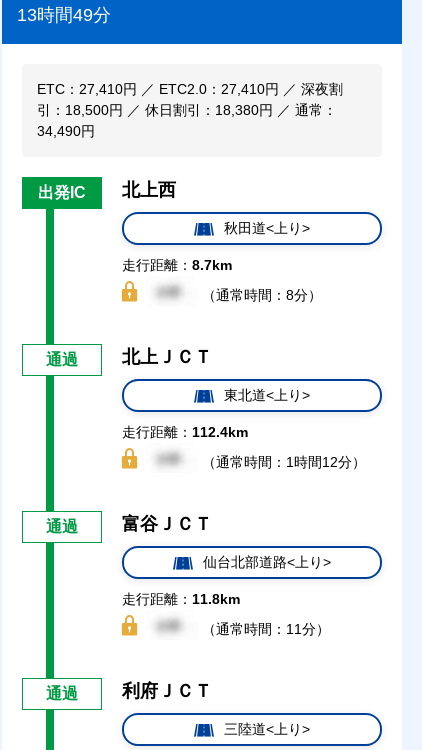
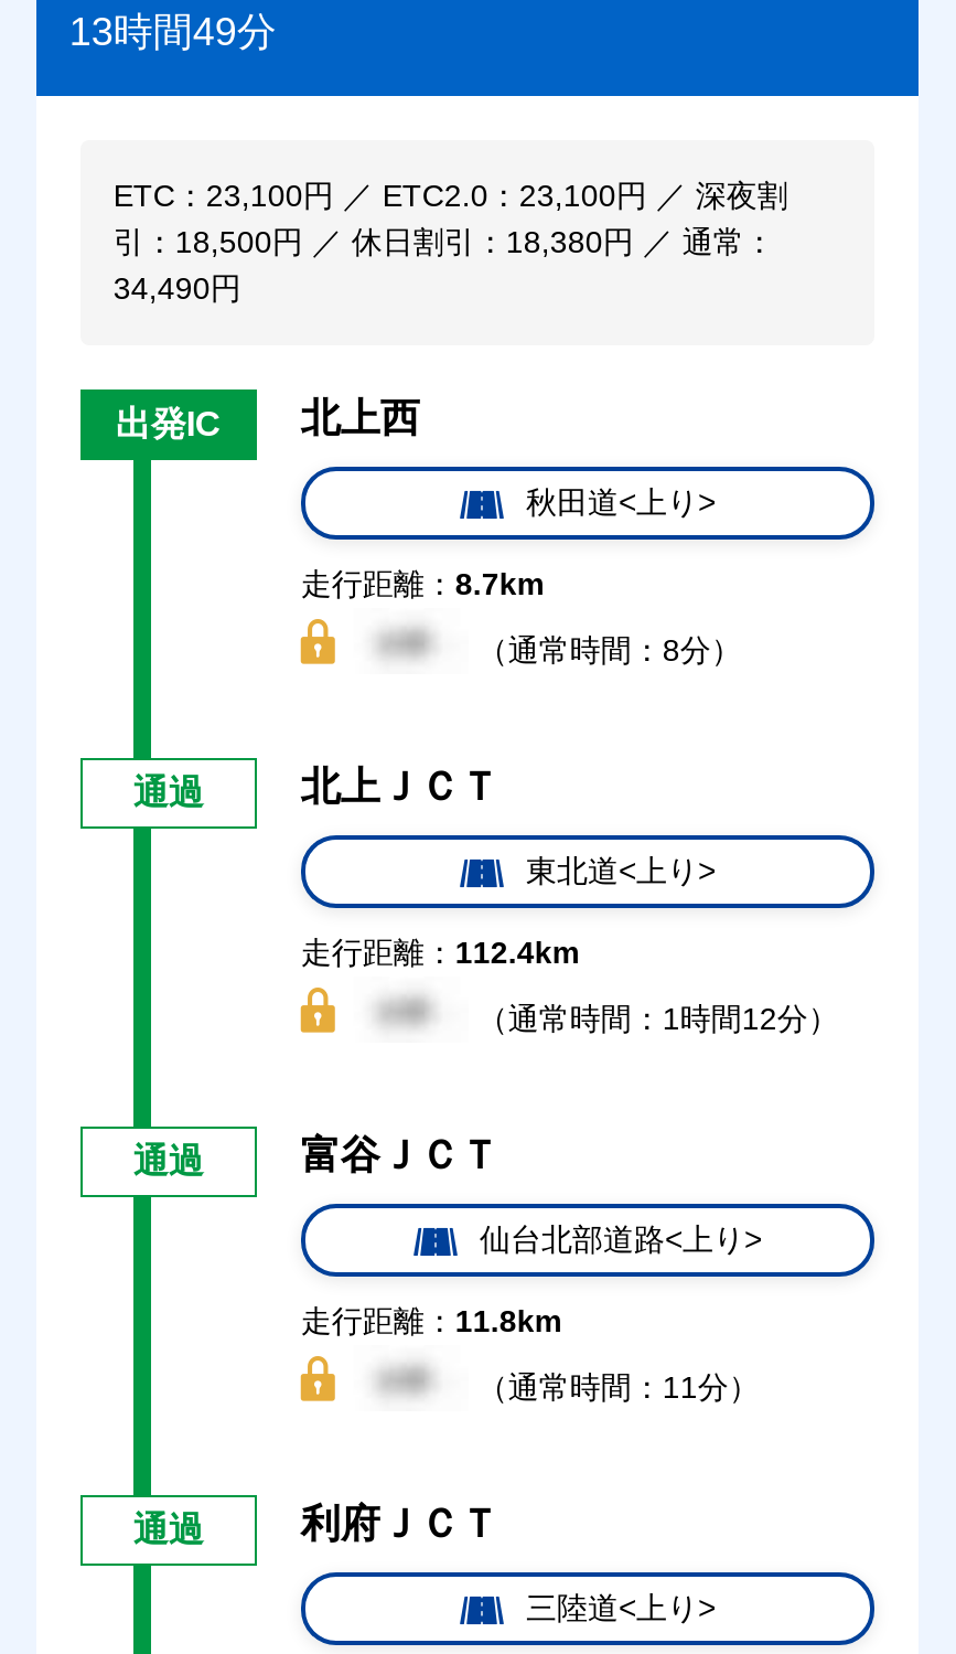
- ETC：27,410円 ／ ETC2.0：27,410円 ／ 深夜割
+ ETC：23,100円 ／ ETC2.0：23,100円 ／ 深夜割
